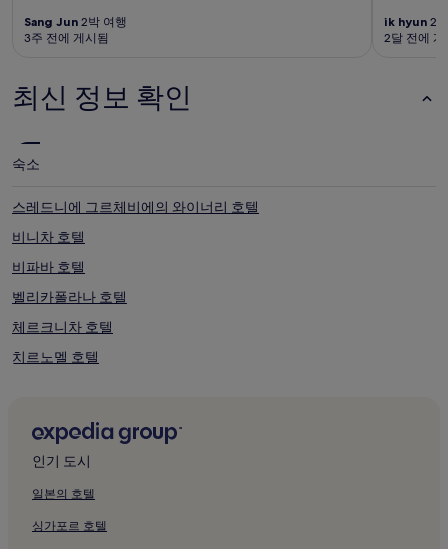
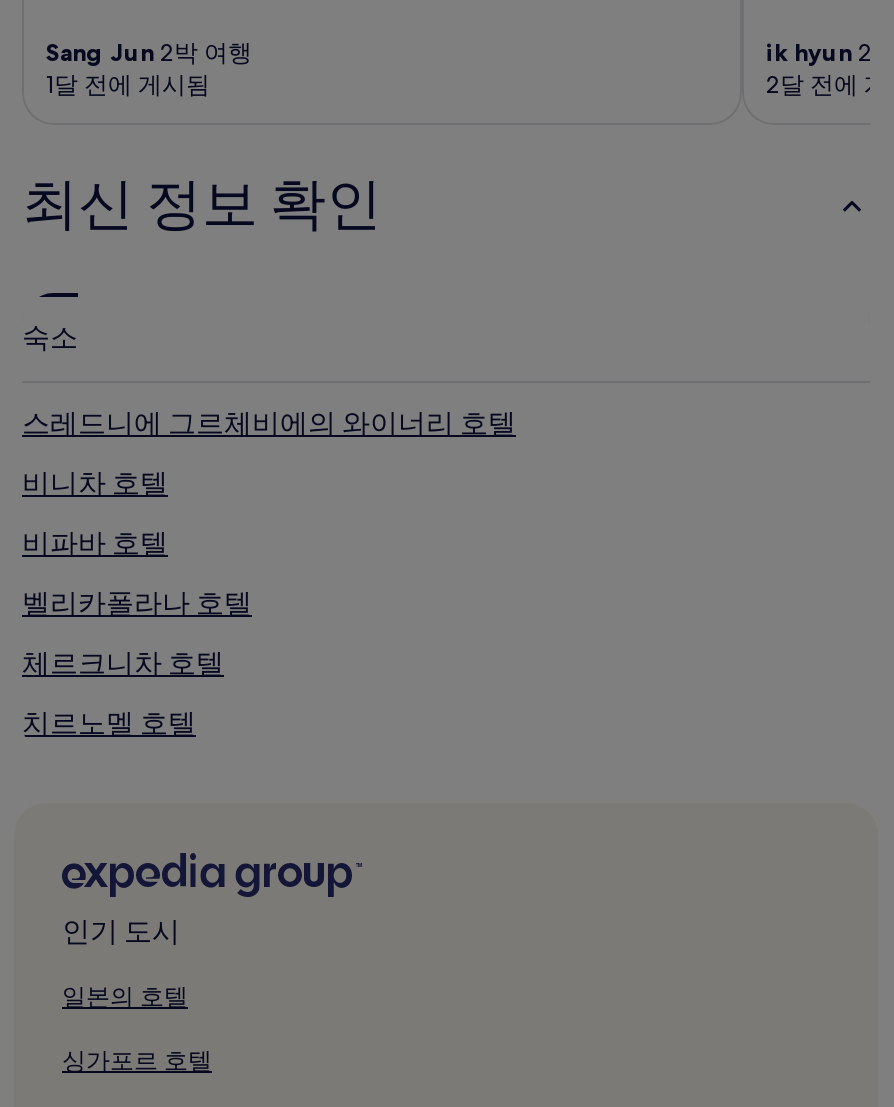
- 3주 전에 게시됨
+ 1달 전에 게시됨
